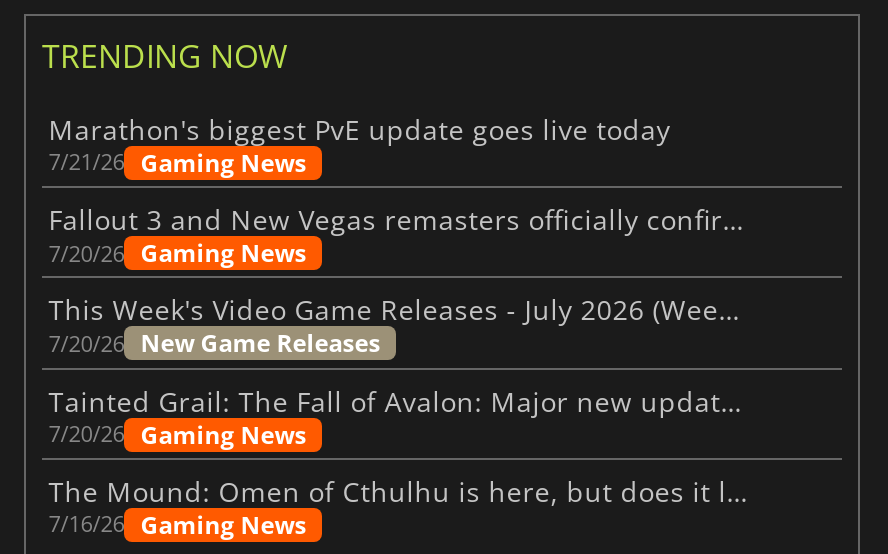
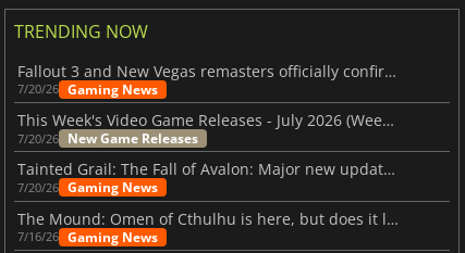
- Marathon's biggest PvE update goes live today
- 7/21/26 Gaming News
